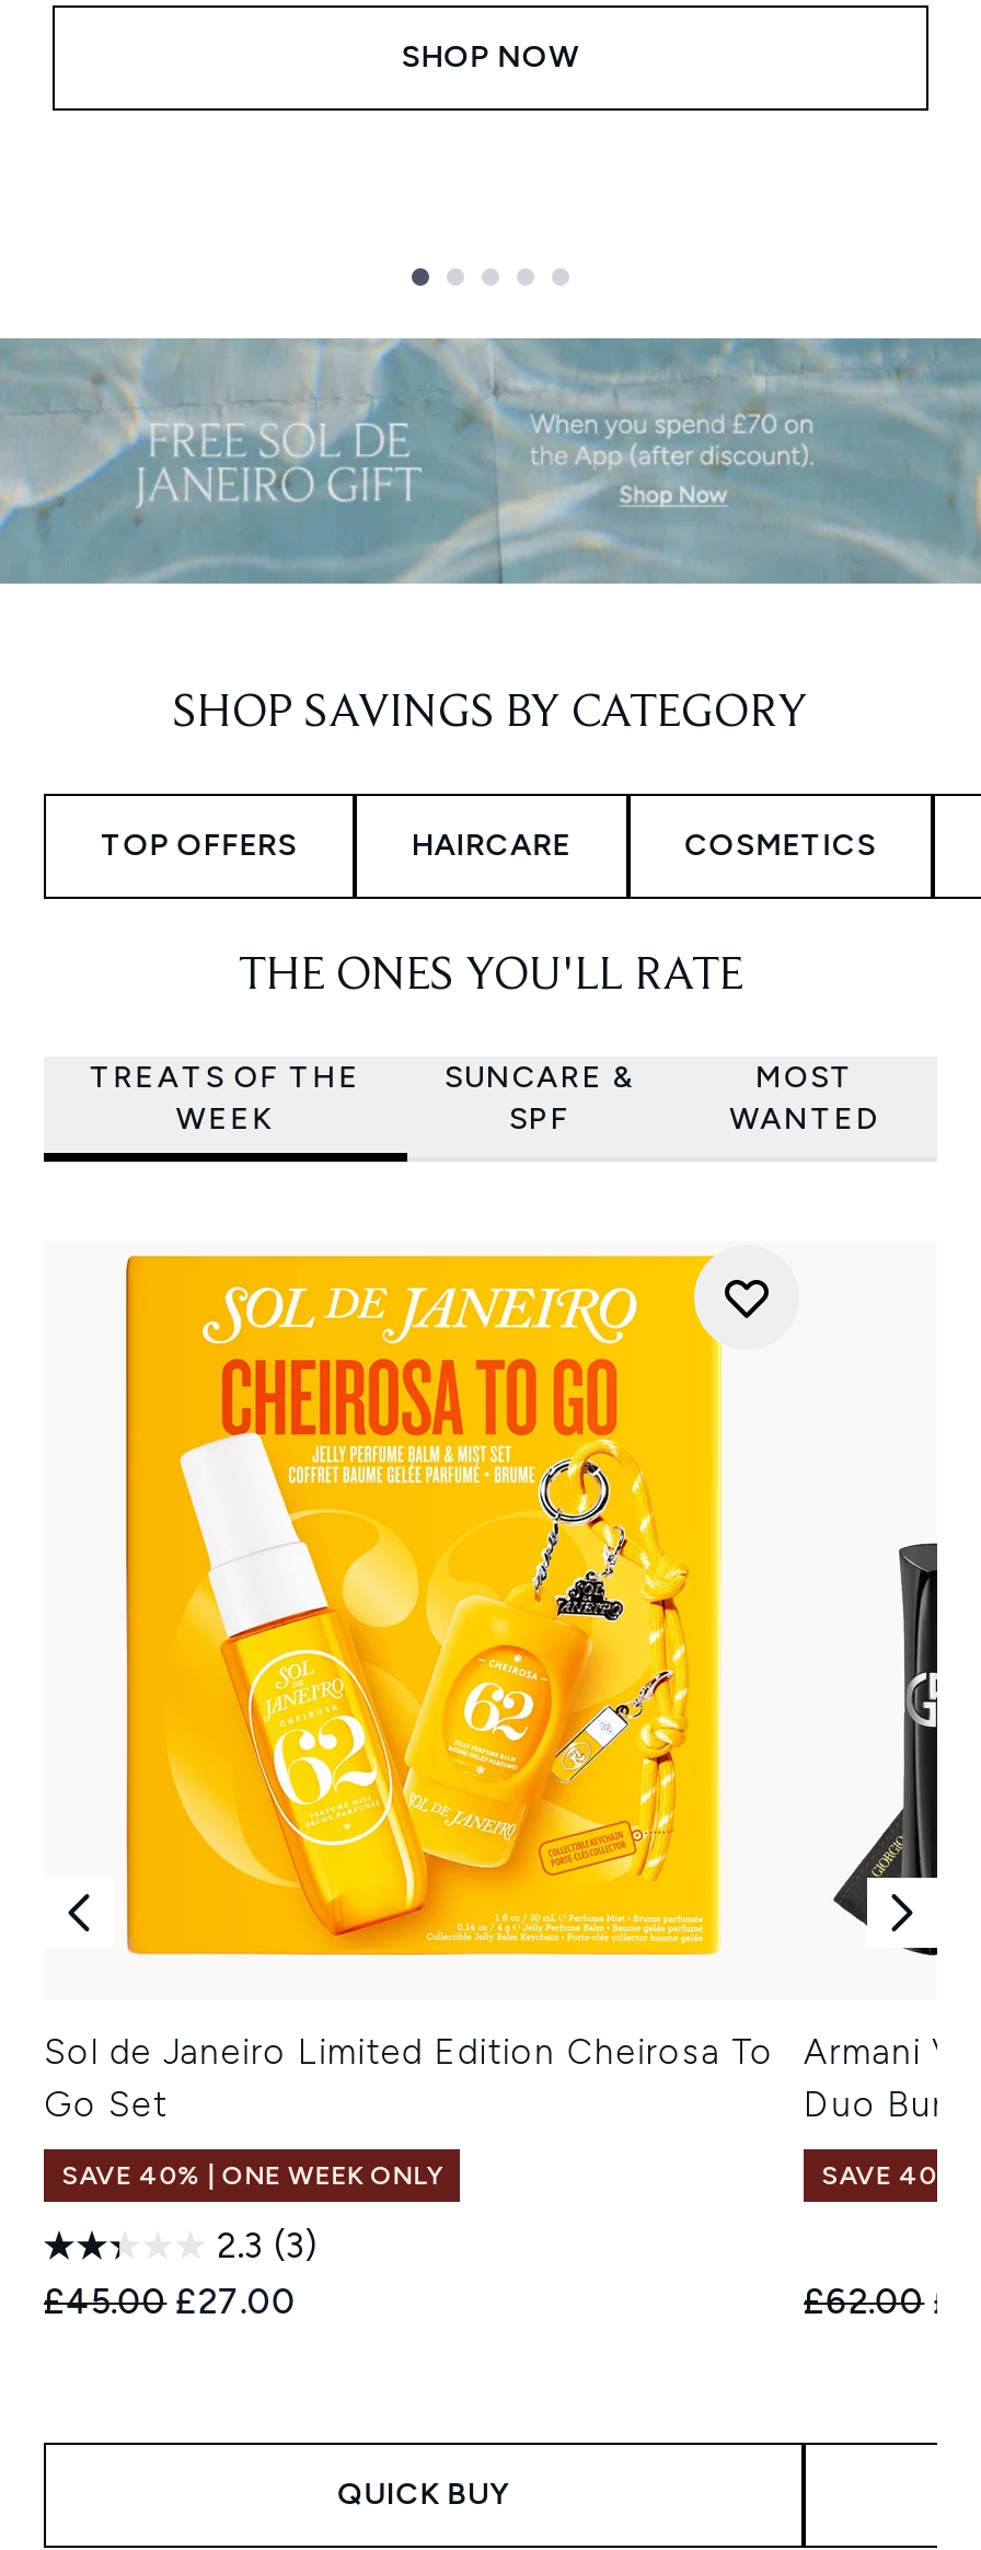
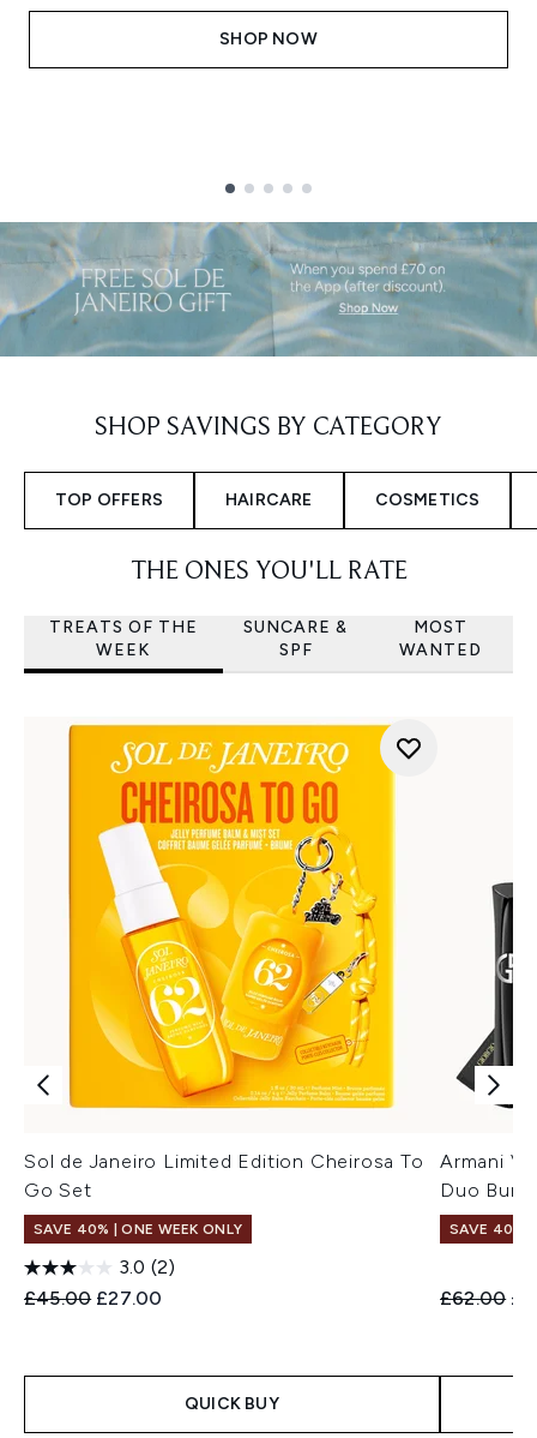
- 2.3 (3)
+ 3.0 (2)
